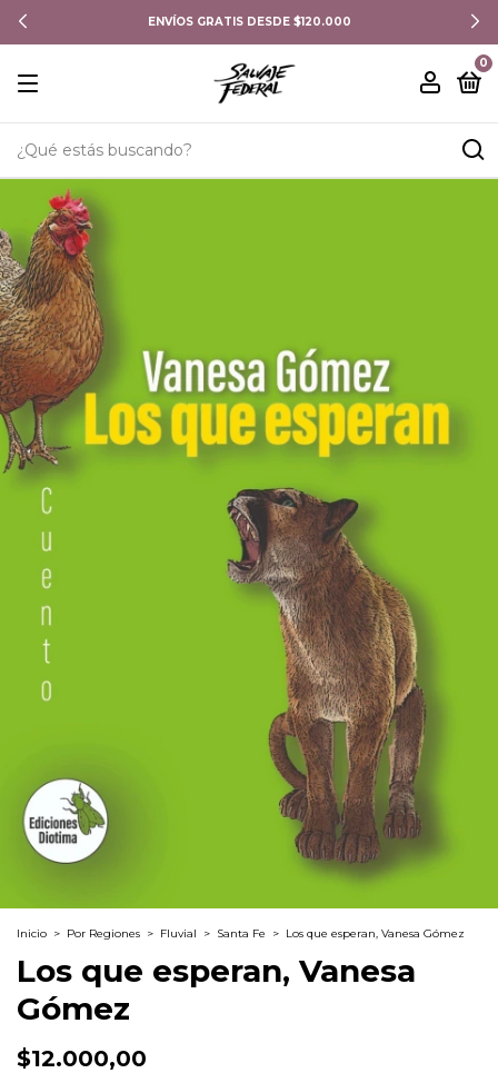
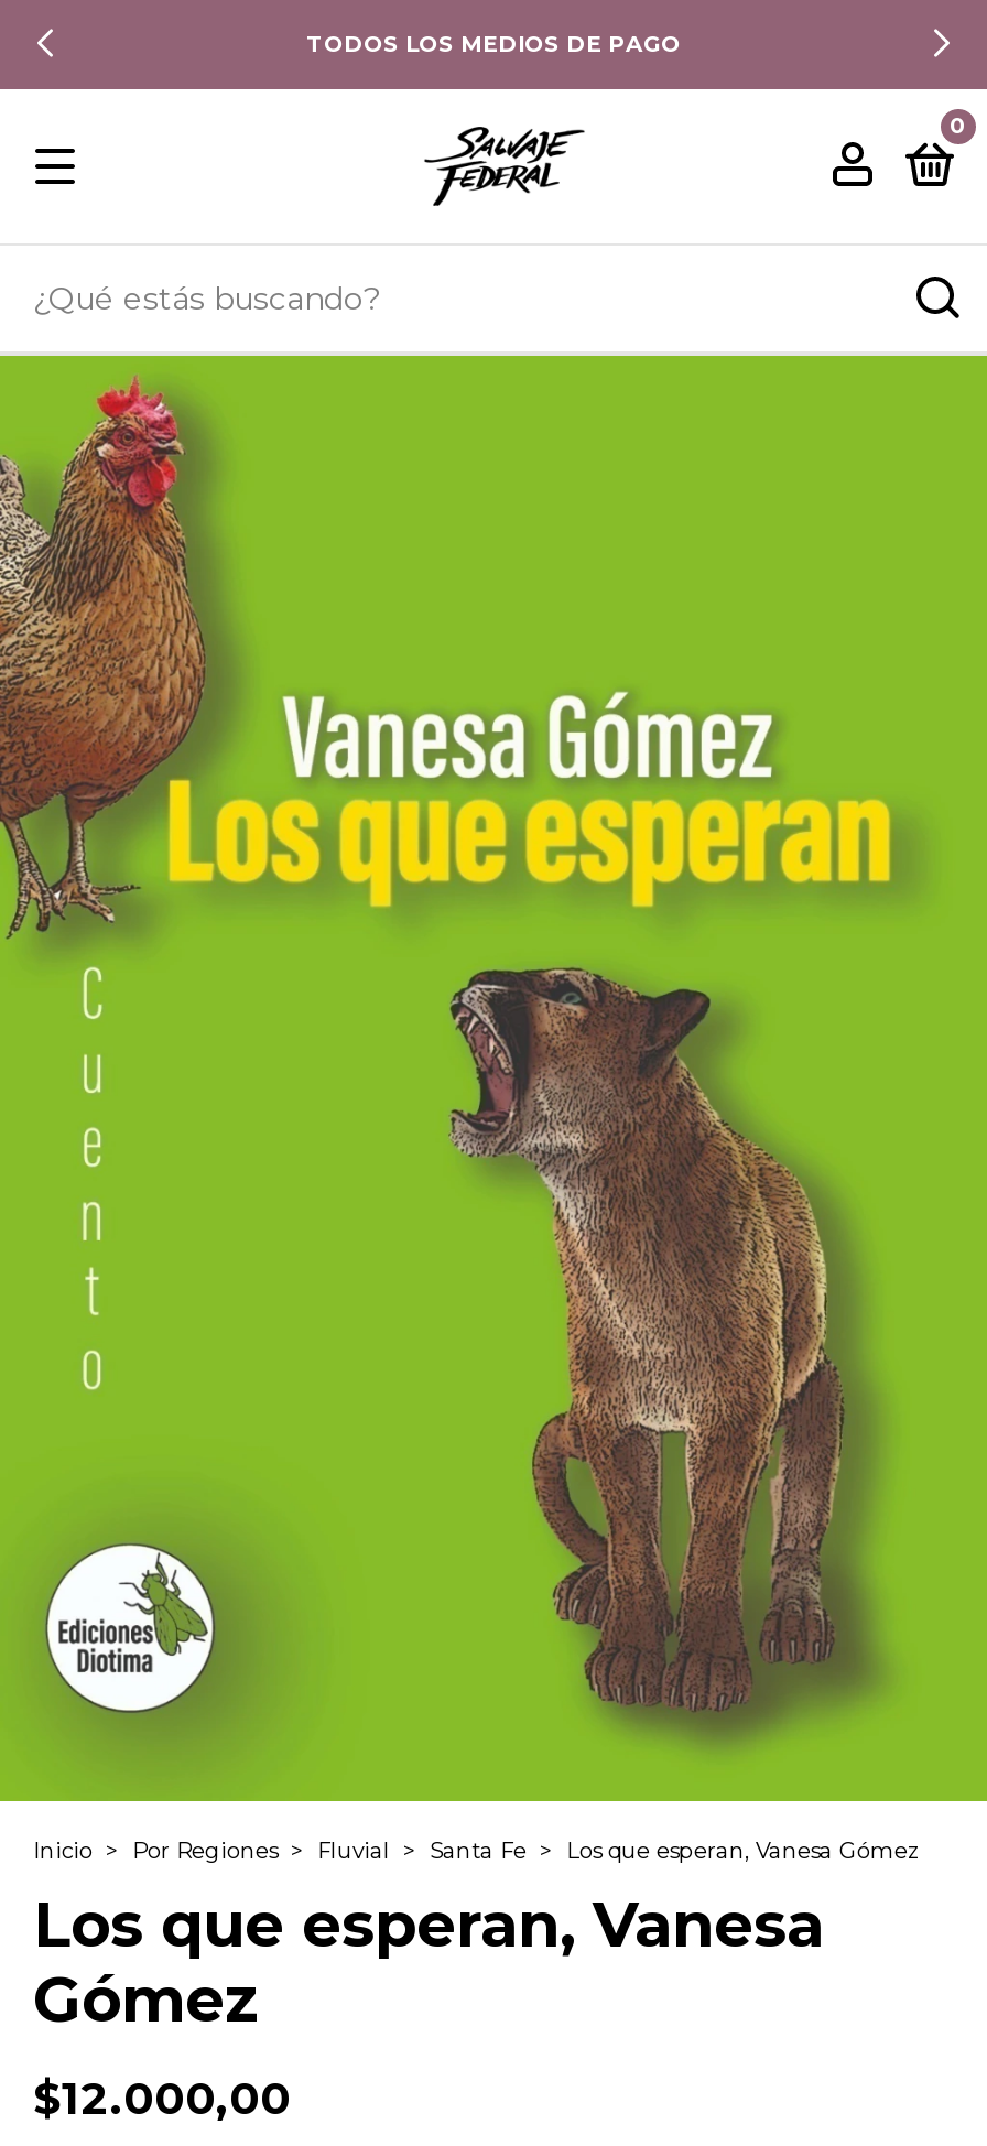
- ENVÍOS GRATIS DESDE $120.000
+ TODOS LOS MEDIOS DE PAGO
